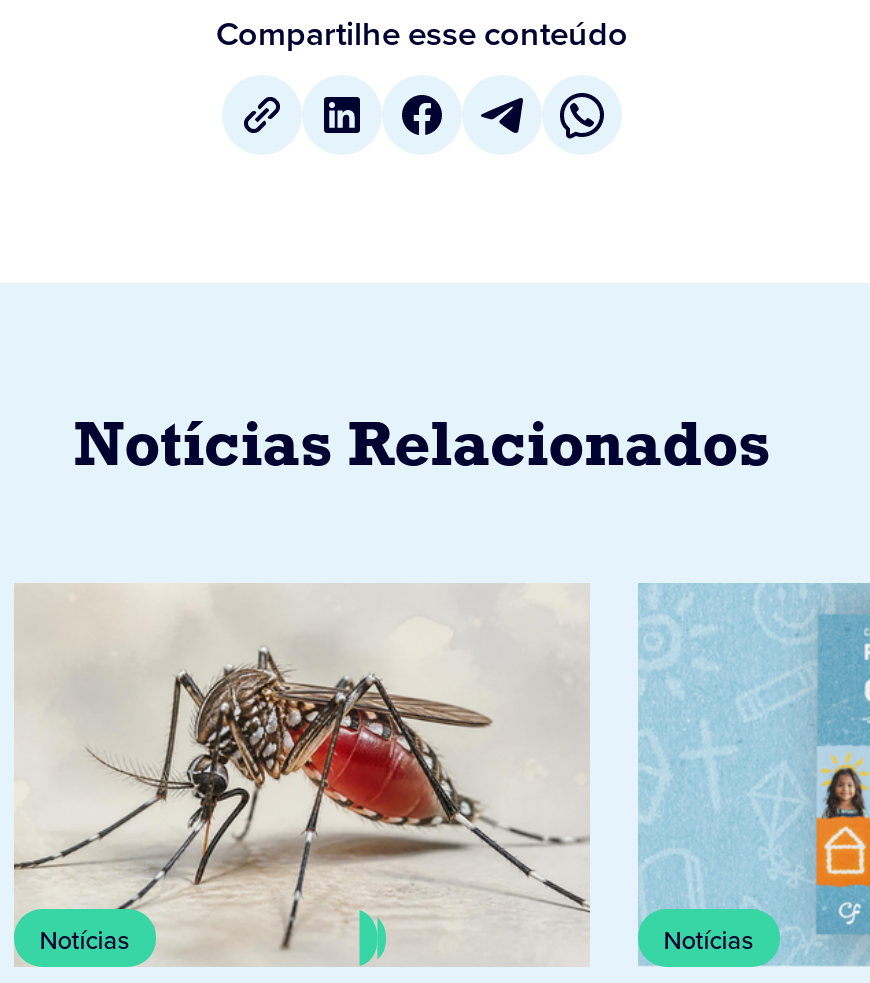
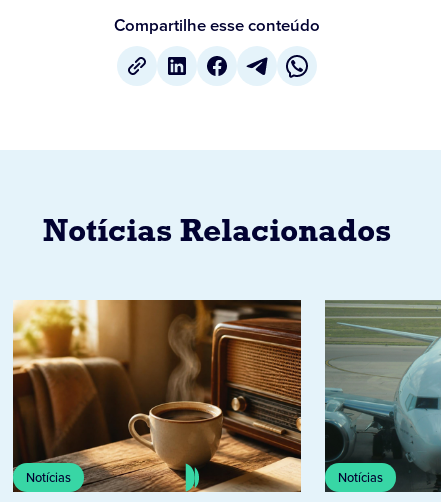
- [image]
+ [image]

- [image]
+ [image]
